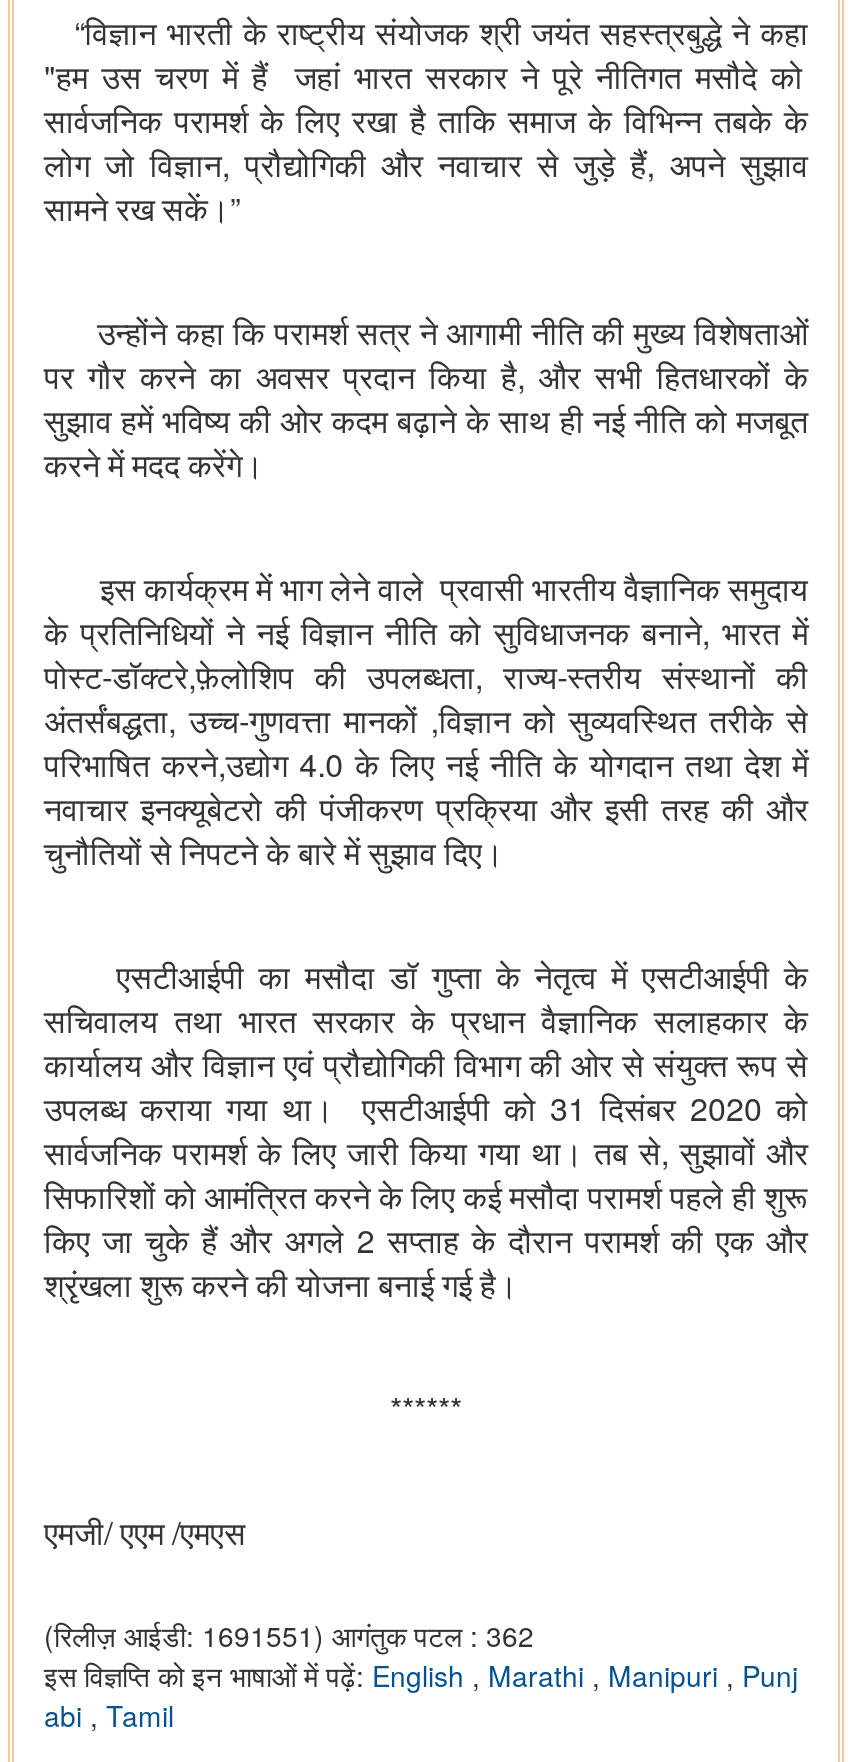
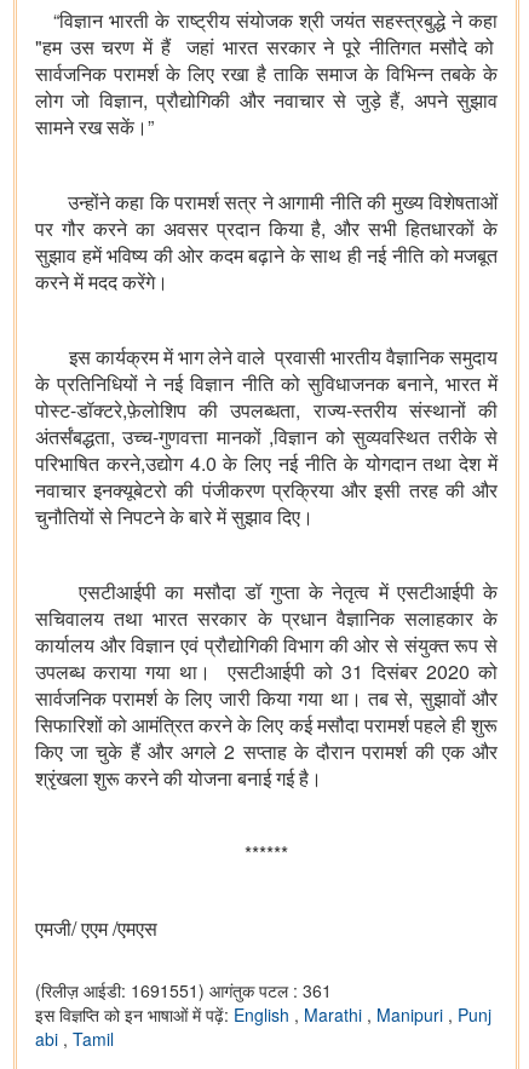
- (रिलीज़ आईडी: 1691551) आगंतुक पटल : 362
+ (रिलीज़ आईडी: 1691551) आगंतुक पटल : 361
